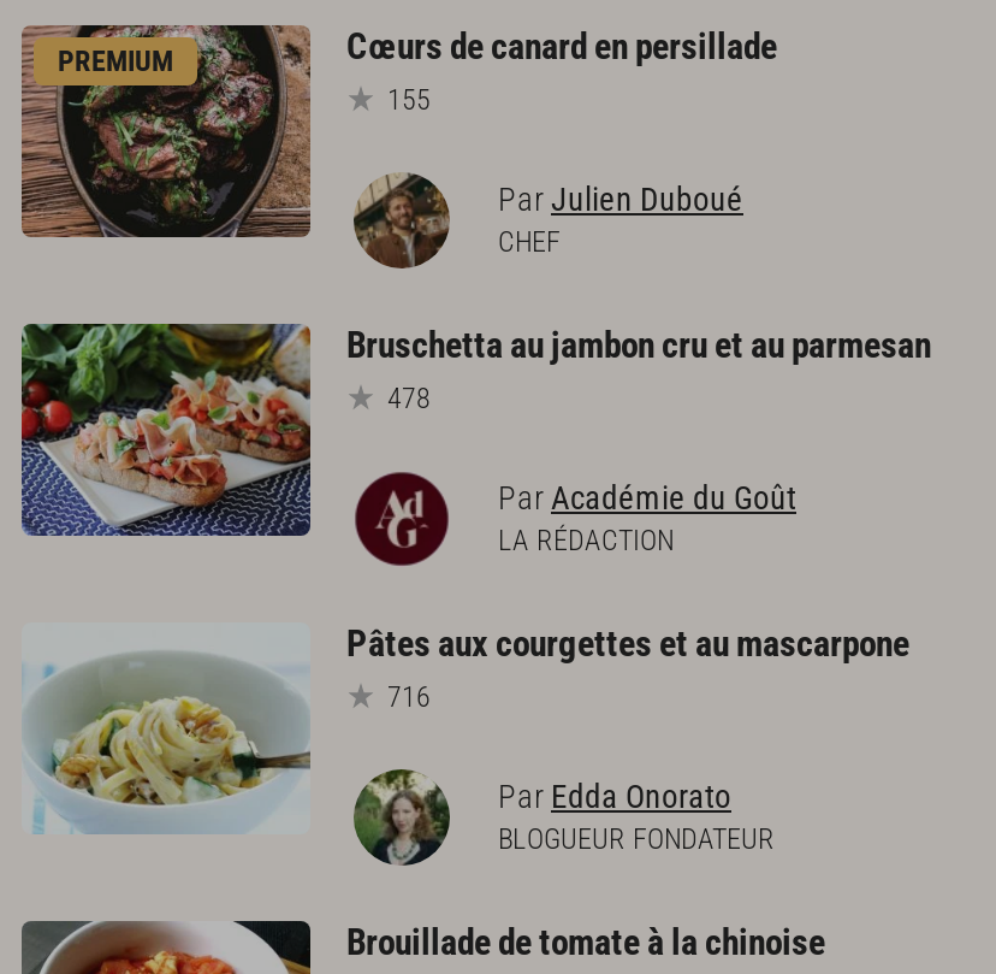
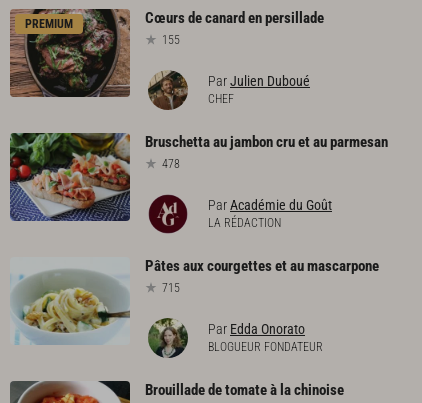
- 716
+ 715
